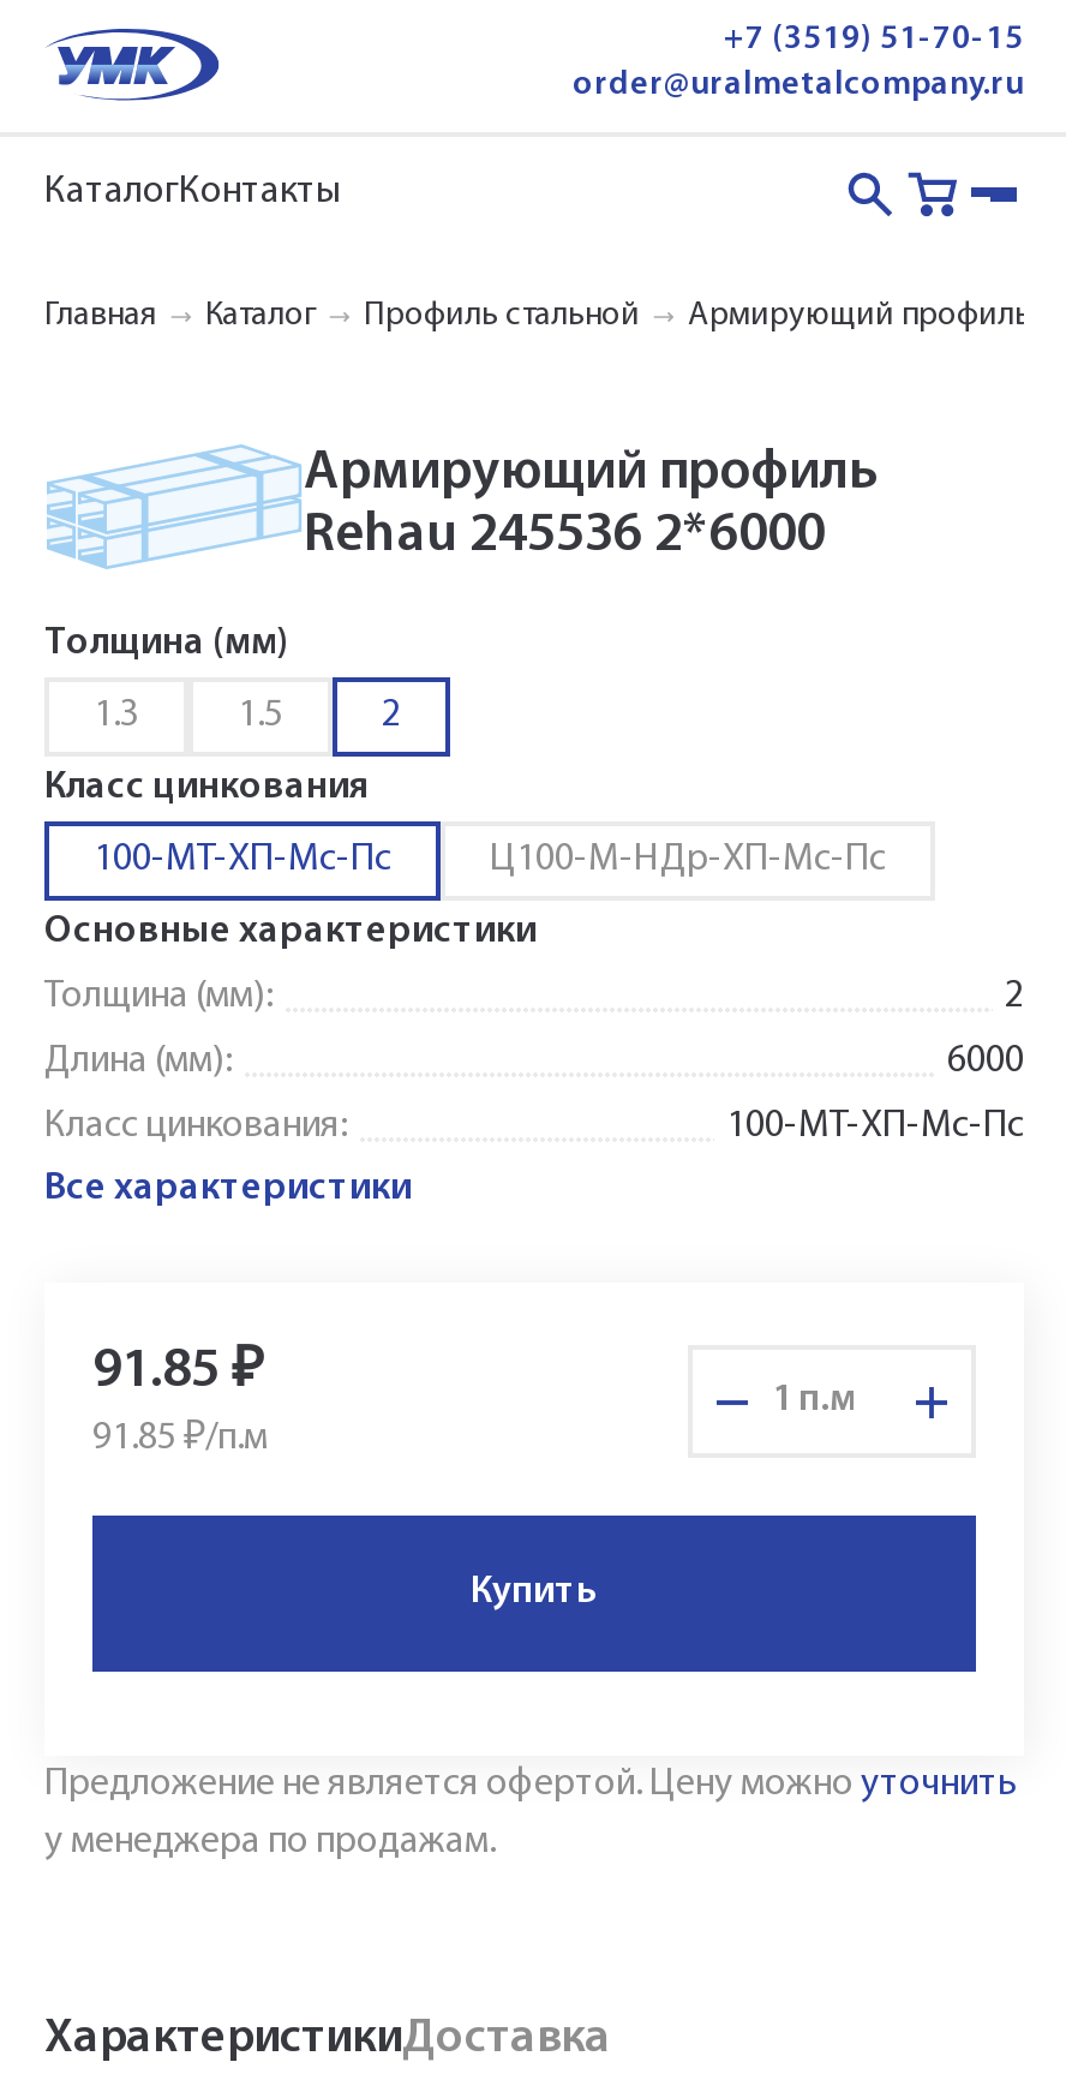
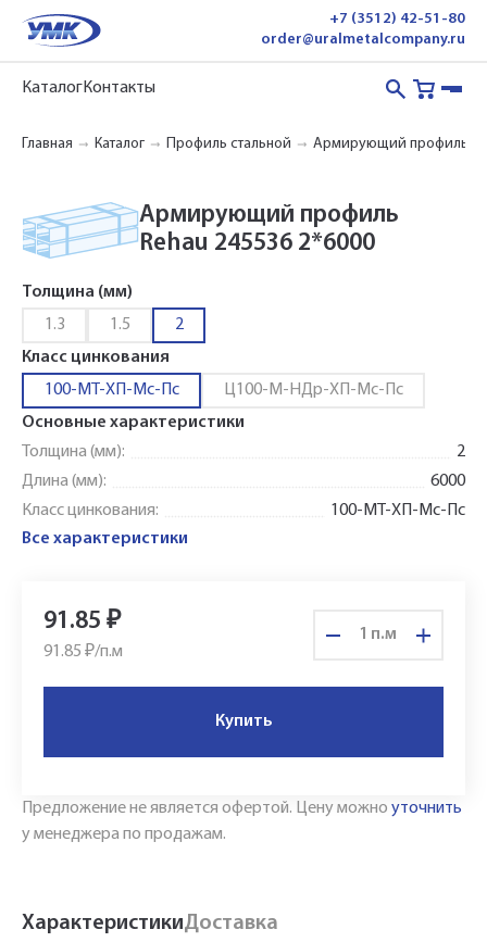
- +7 (3519) 51-70-15
+ +7 (3512) 42-51-80
